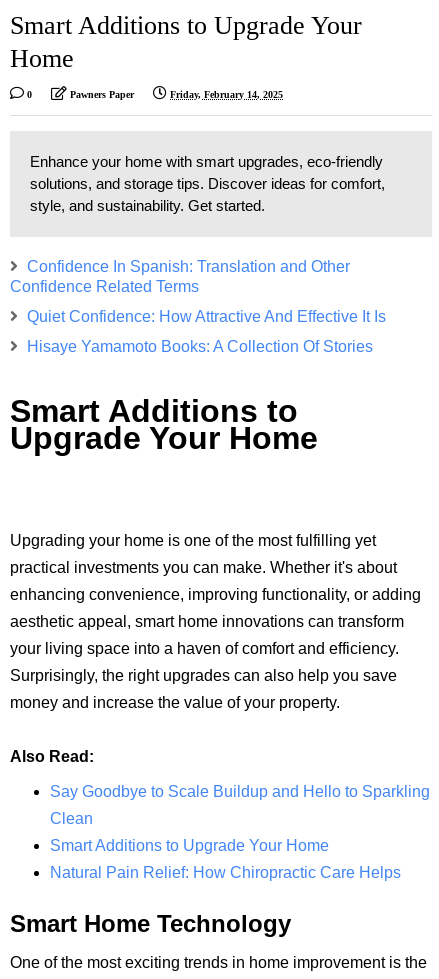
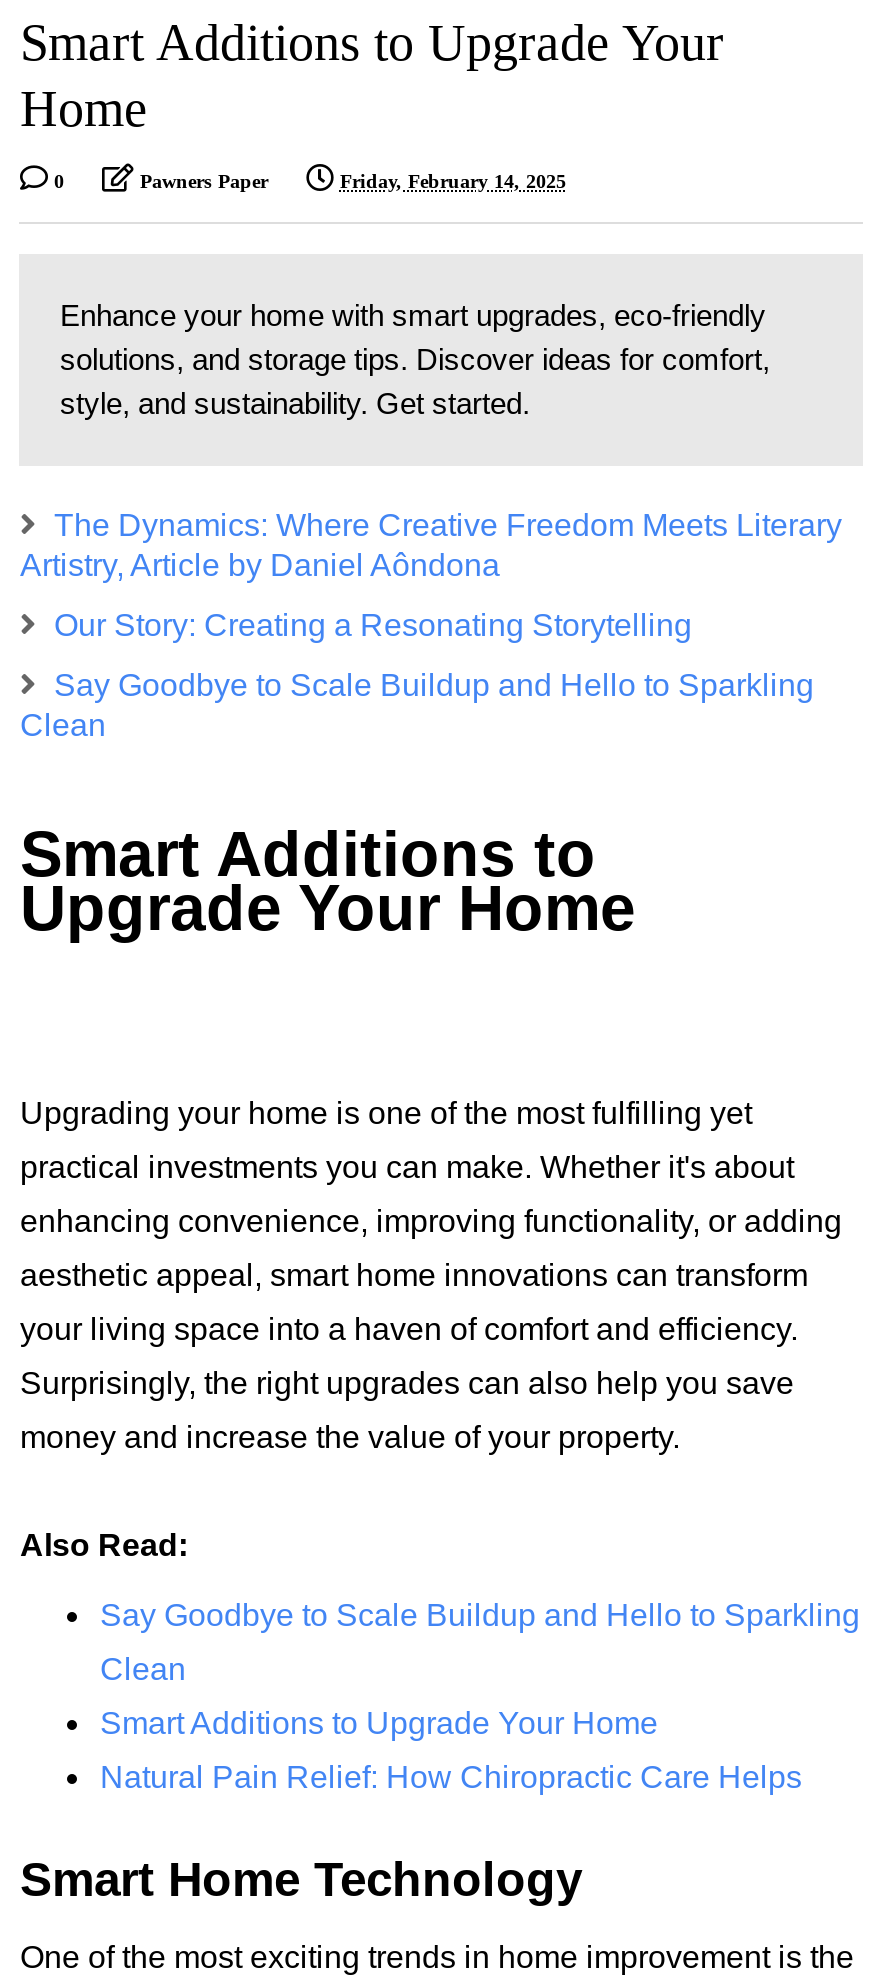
- Confidence In Spanish: Translation and Other
- Confidence Related Terms
+ The Dynamics: Where Creative Freedom Meets Literary
+ Artistry, Article by Daniel Aôndona

- Quiet Confidence: How Attractive And Effective It Is
+ Our Story: Creating a Resonating Storytelling

- Hisaye Yamamoto Books: A Collection Of Stories
+ Say Goodbye to Scale Buildup and Hello to Sparkling
+ Clean
